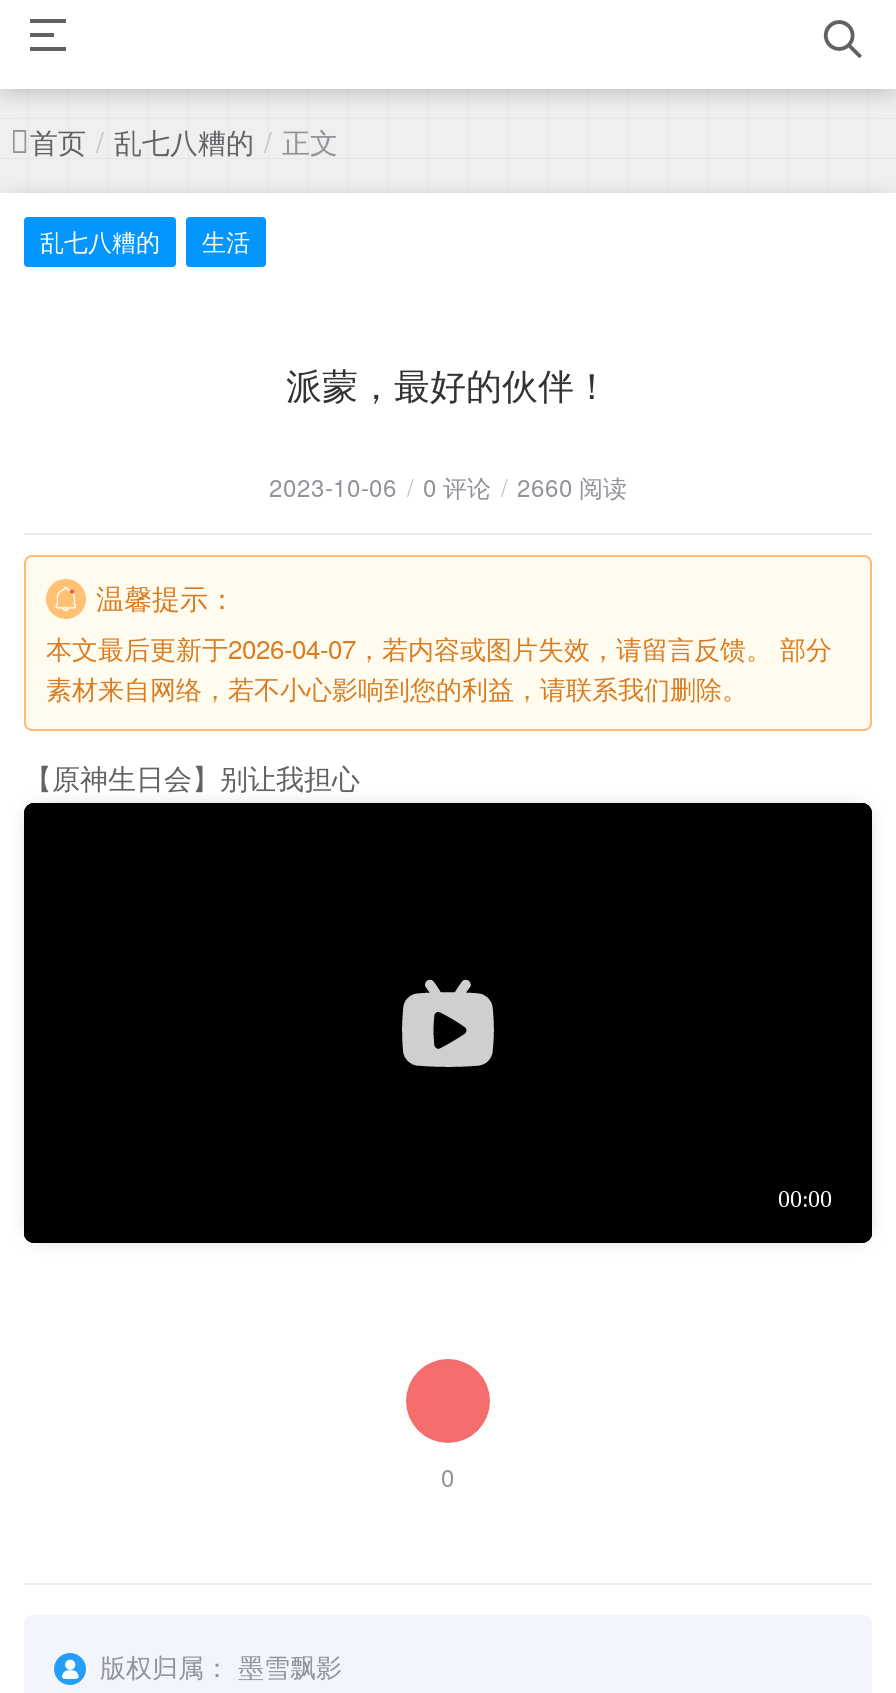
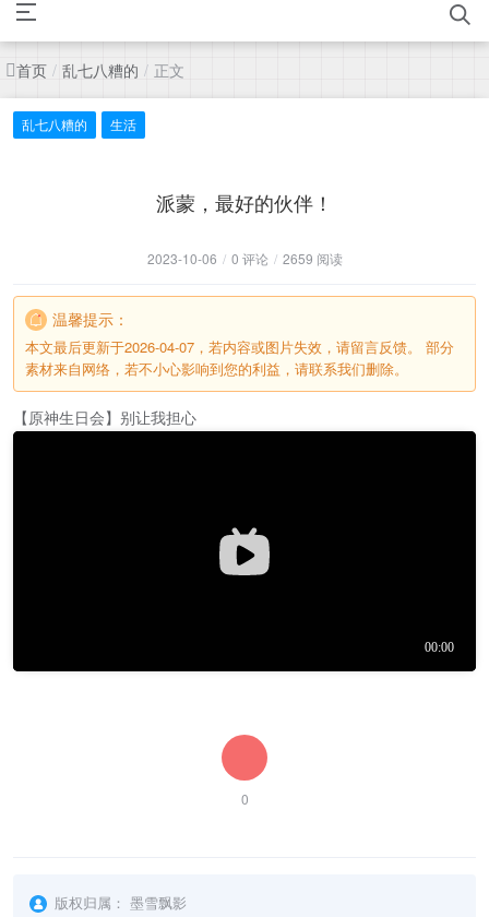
- 2023-10-06 / 0 评论 / 2660 阅读
+ 2023-10-06 / 0 评论 / 2659 阅读
